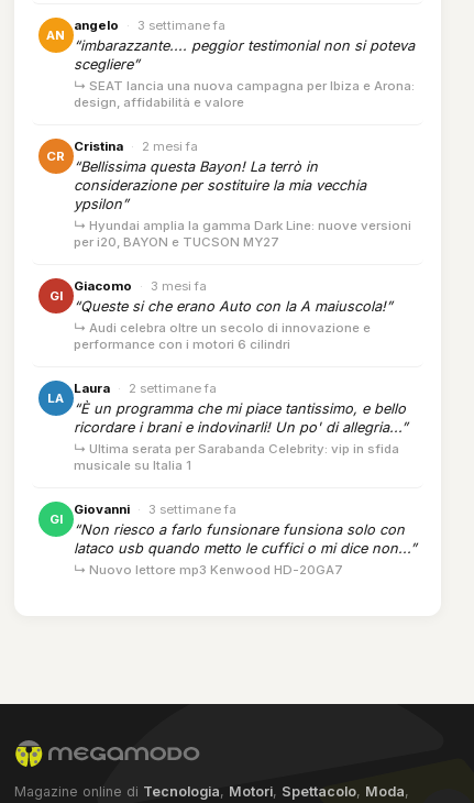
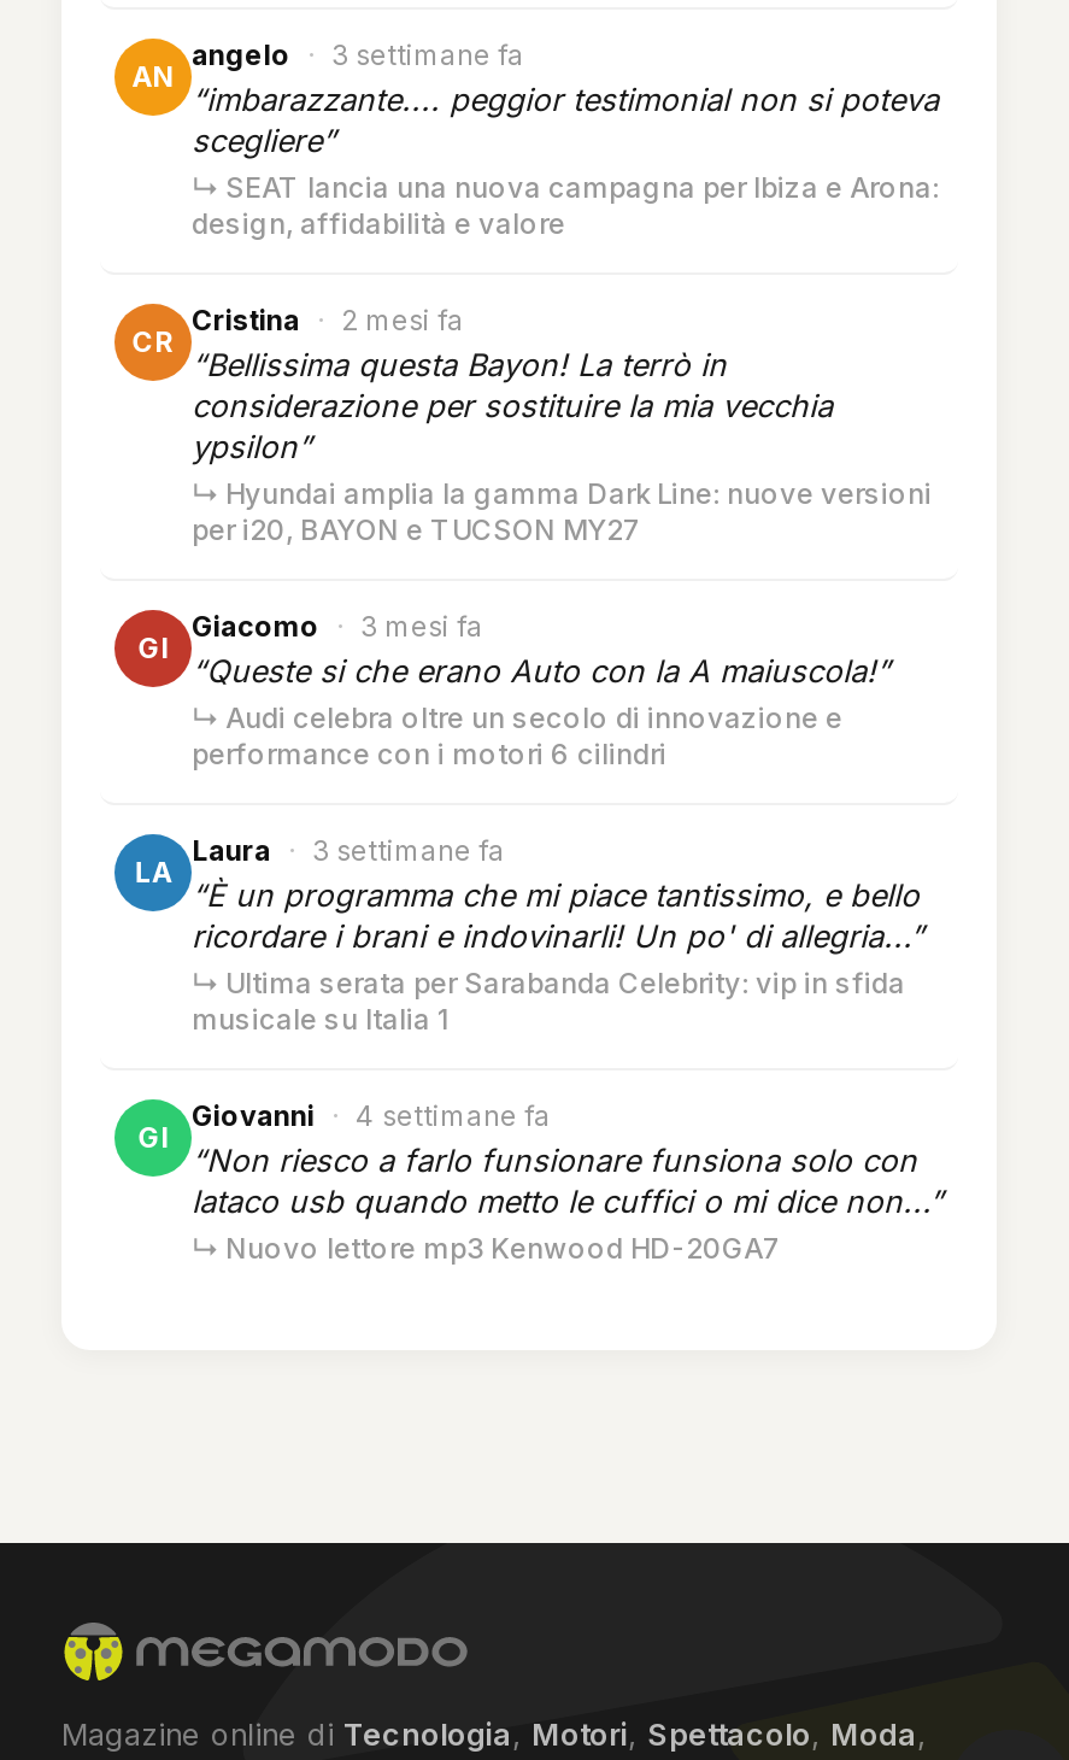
- Laura · 2 settimane fa
+ Laura · 3 settimane fa

- Giovanni · 3 settimane fa
+ Giovanni · 4 settimane fa
